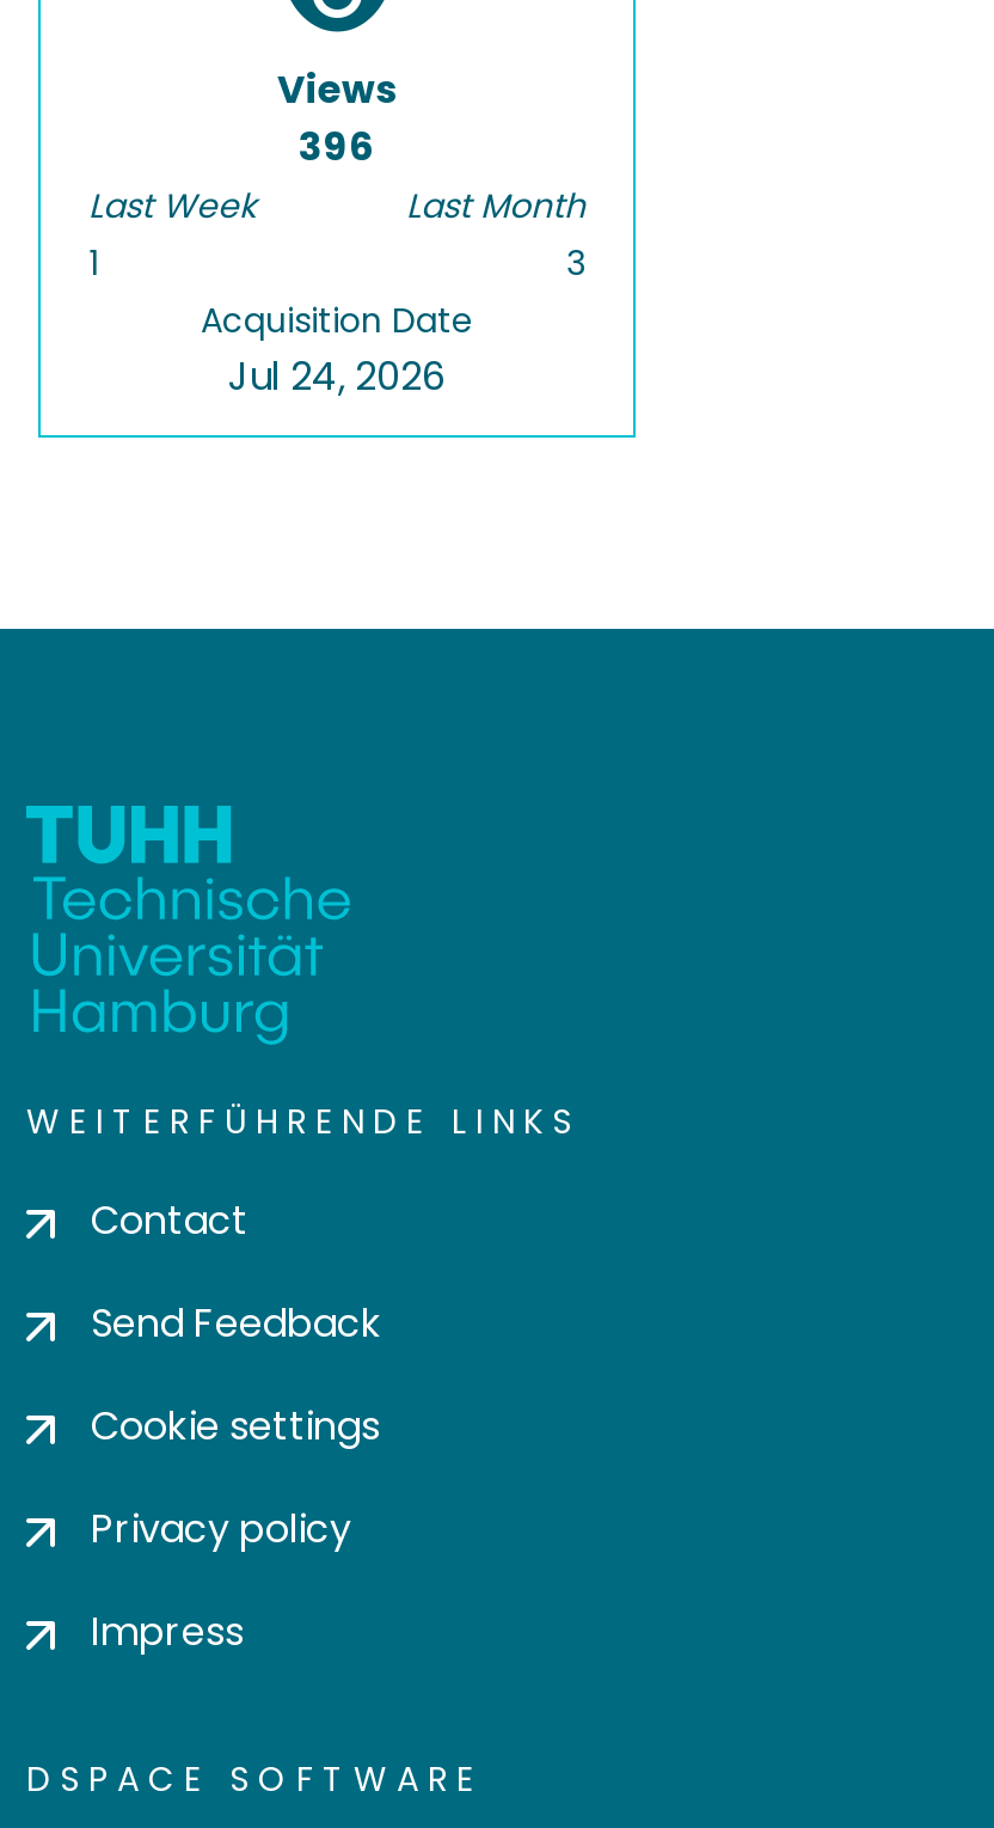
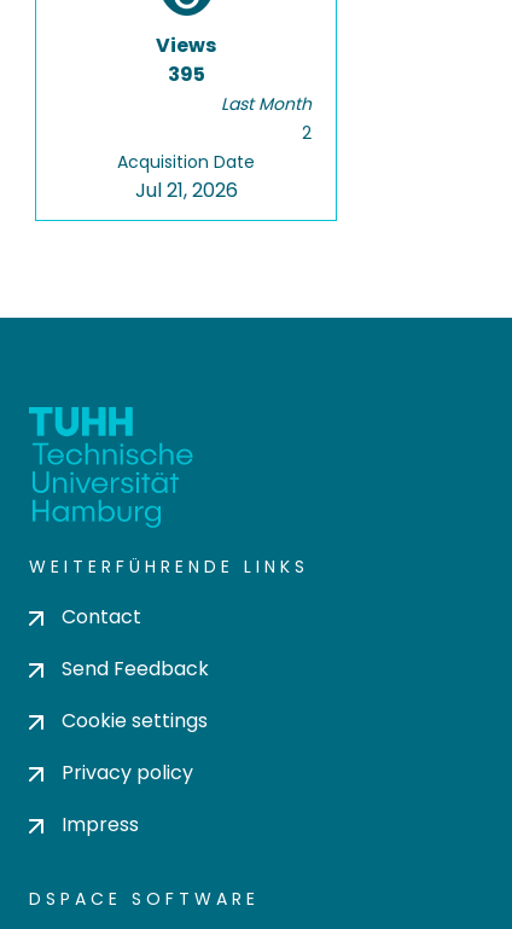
- 396
- Last Week
- 1
+ 395

- 3
+ 2

- Jul 24, 2026
+ Jul 21, 2026
